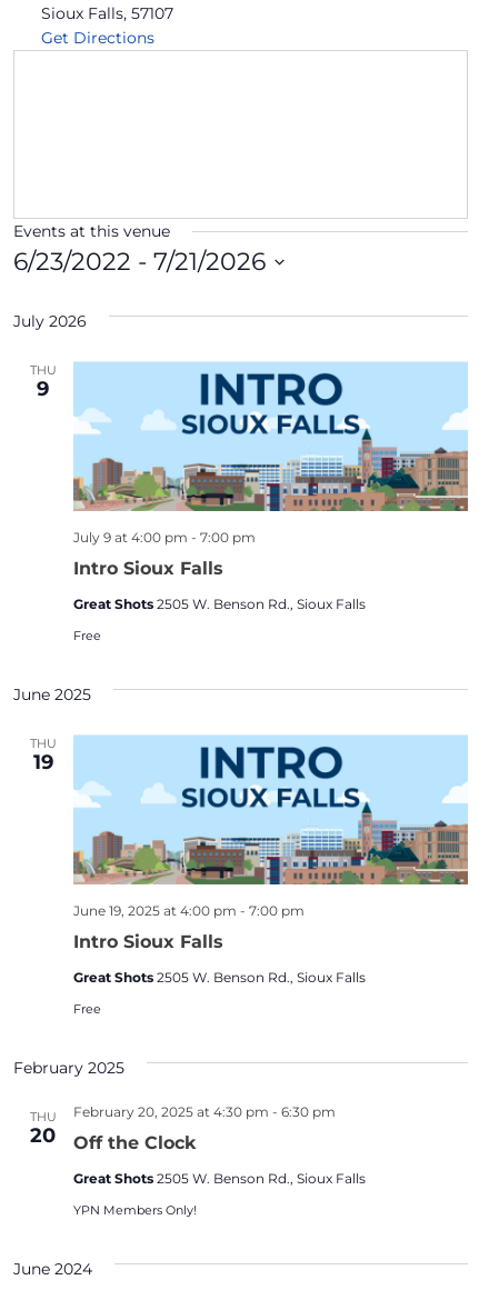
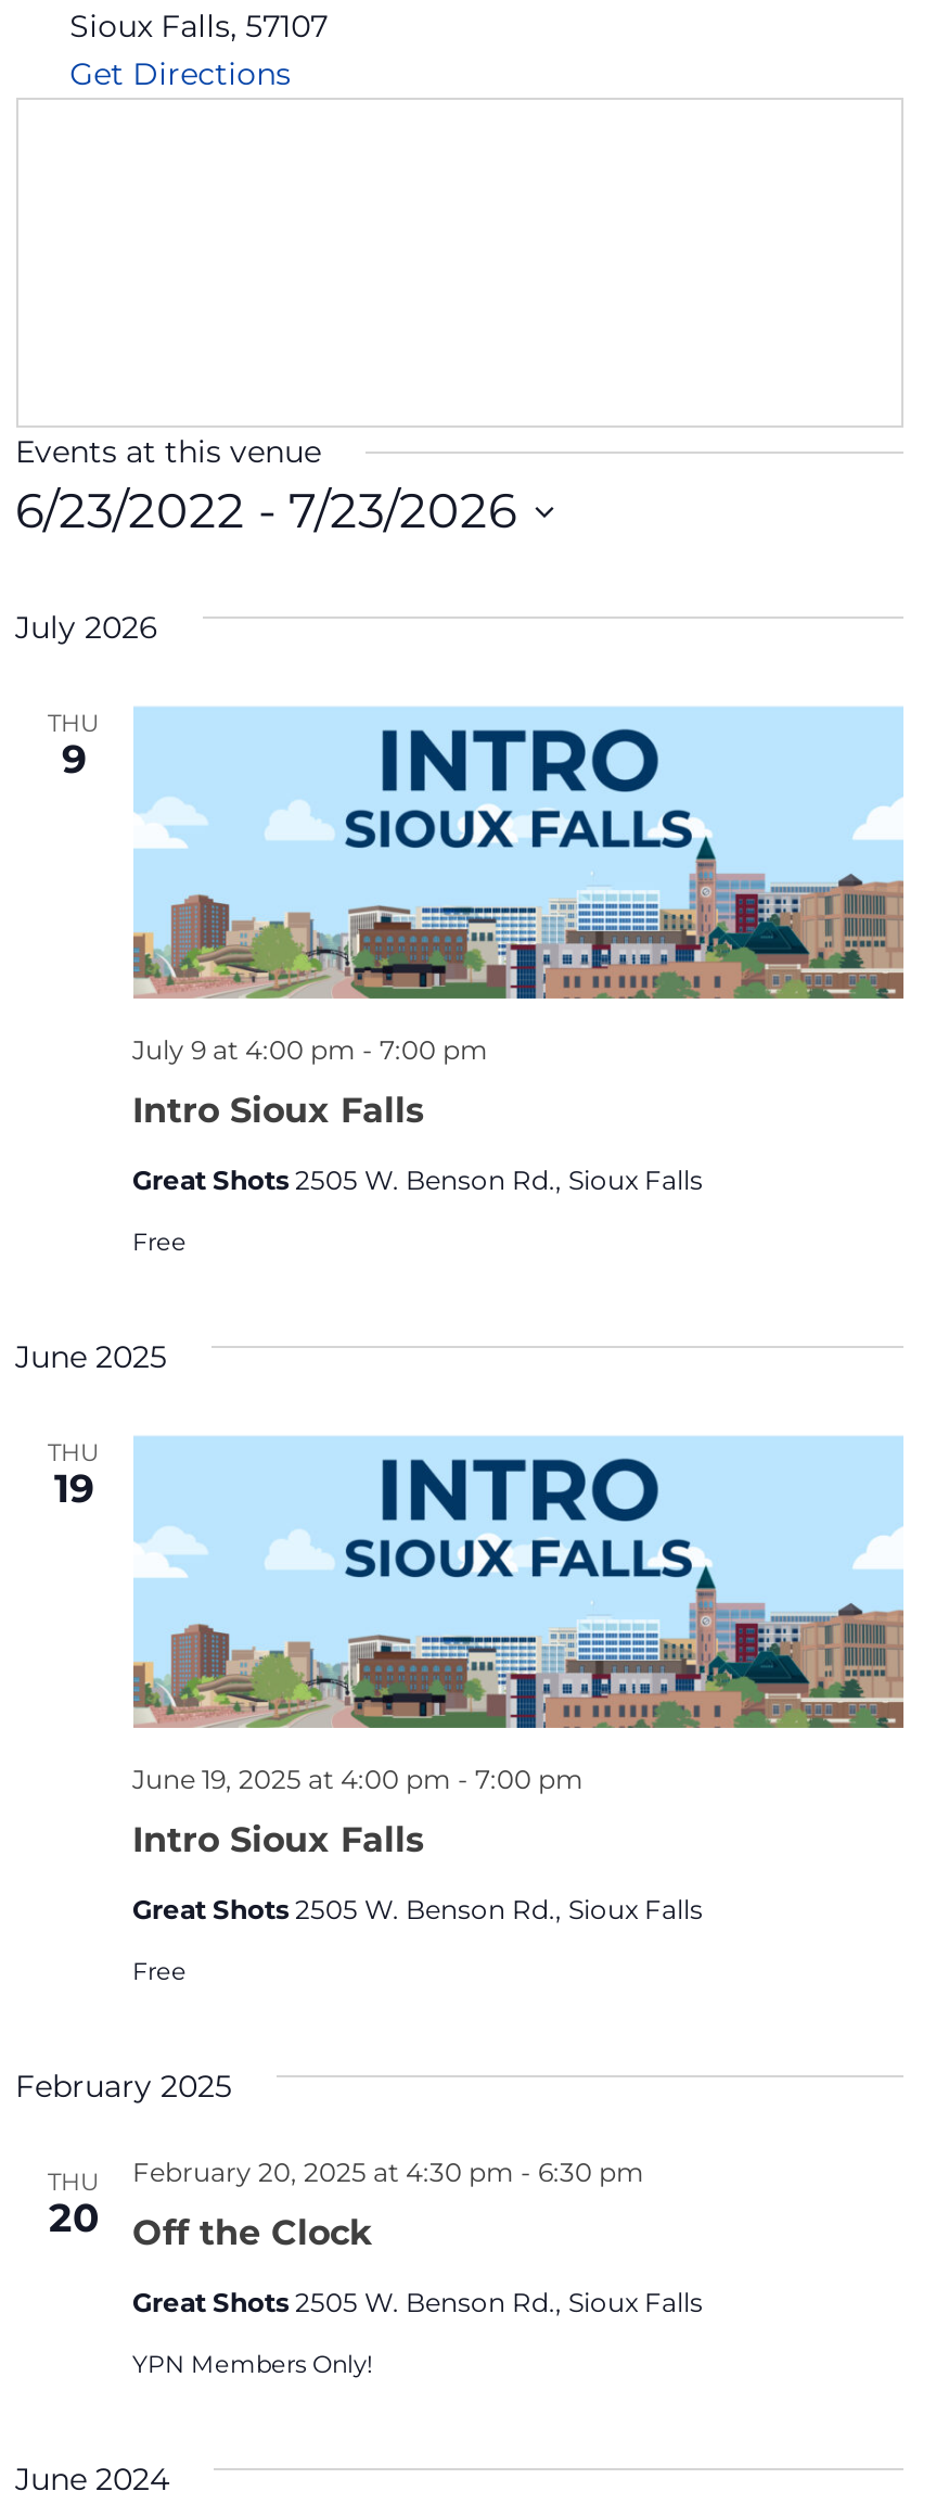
- 6/23/2022 - 7/21/2026
+ 6/23/2022 - 7/23/2026
